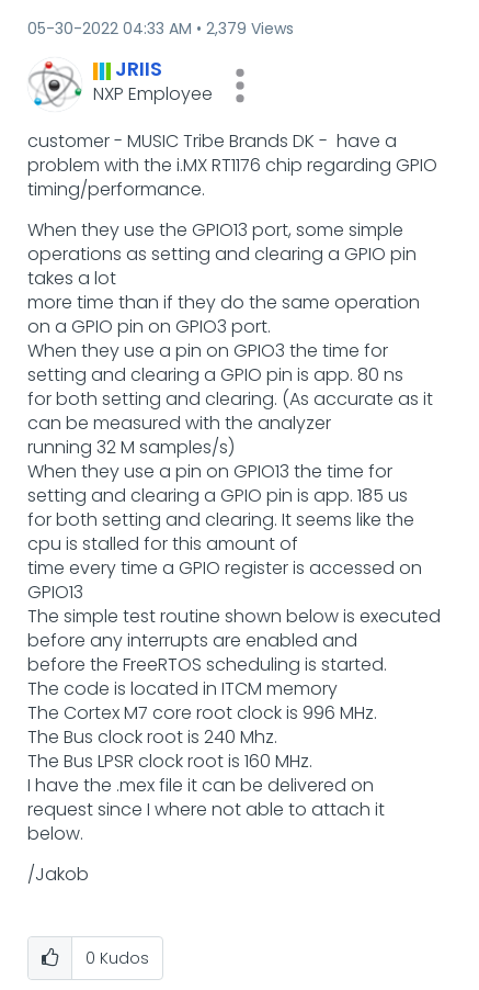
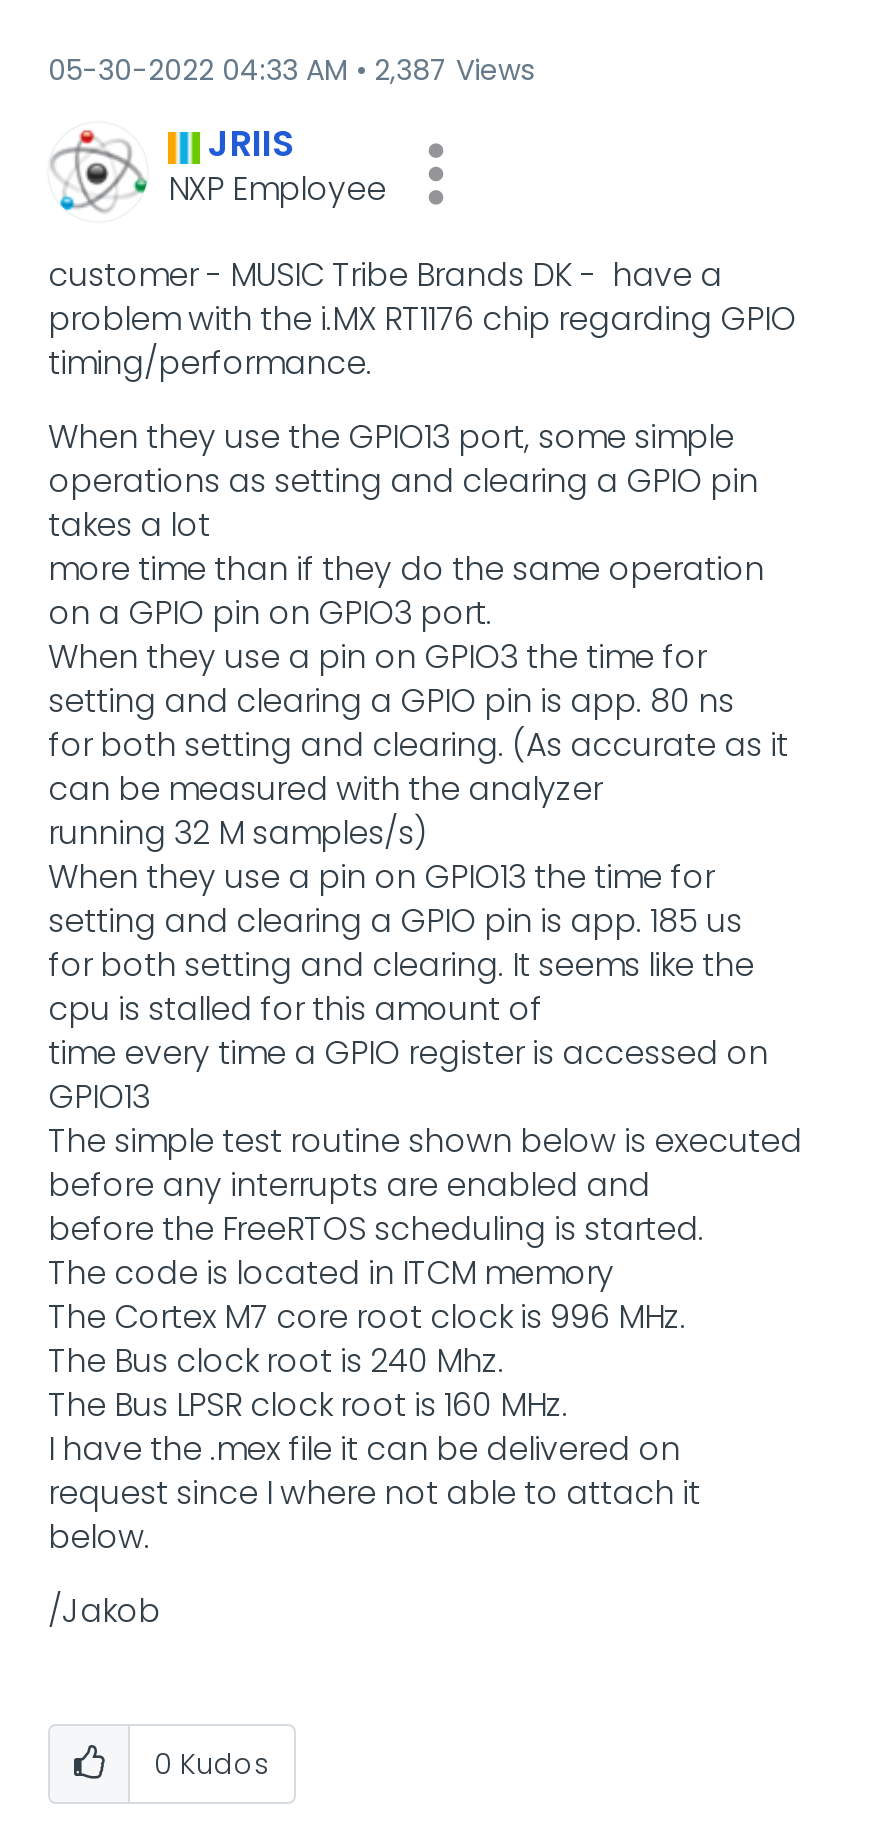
- 05-30-2022 04:33 AM 2,379 Views
+ 05-30-2022 04:33 AM 2,387 Views
